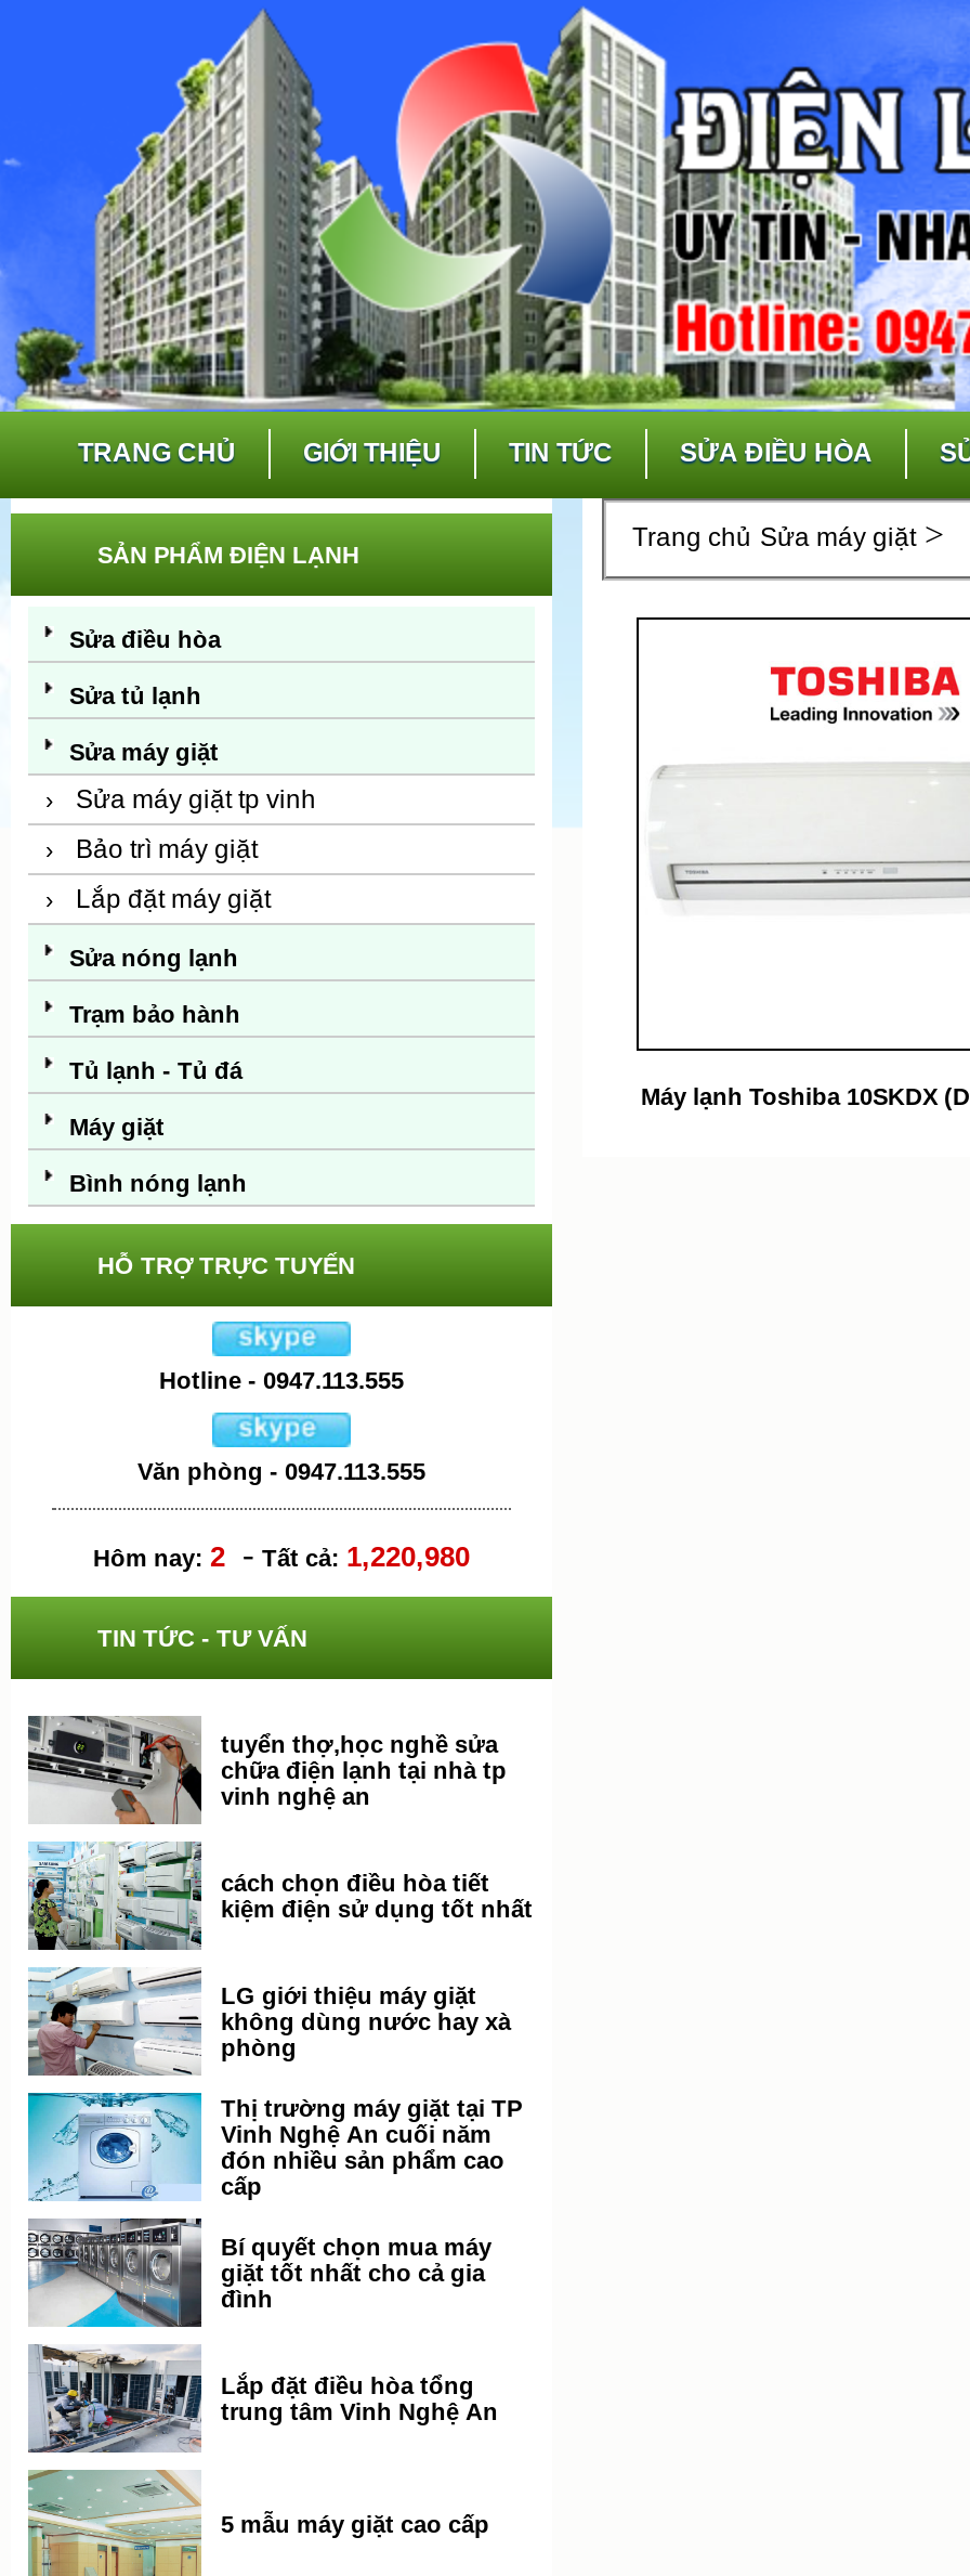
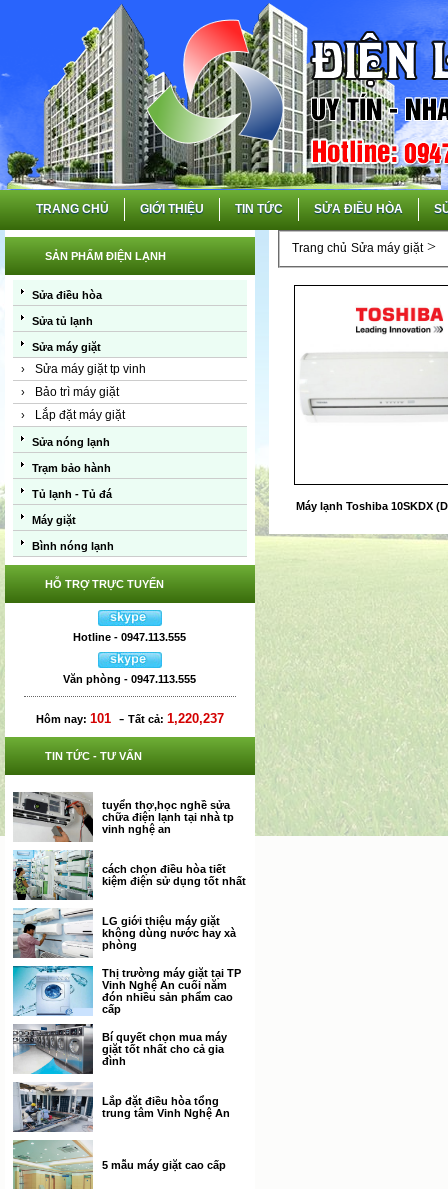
+ [image]

- Hôm nay: 2 - Tất cả: 1,220,980
+ Hôm nay: 101 - Tất cả: 1,220,237
